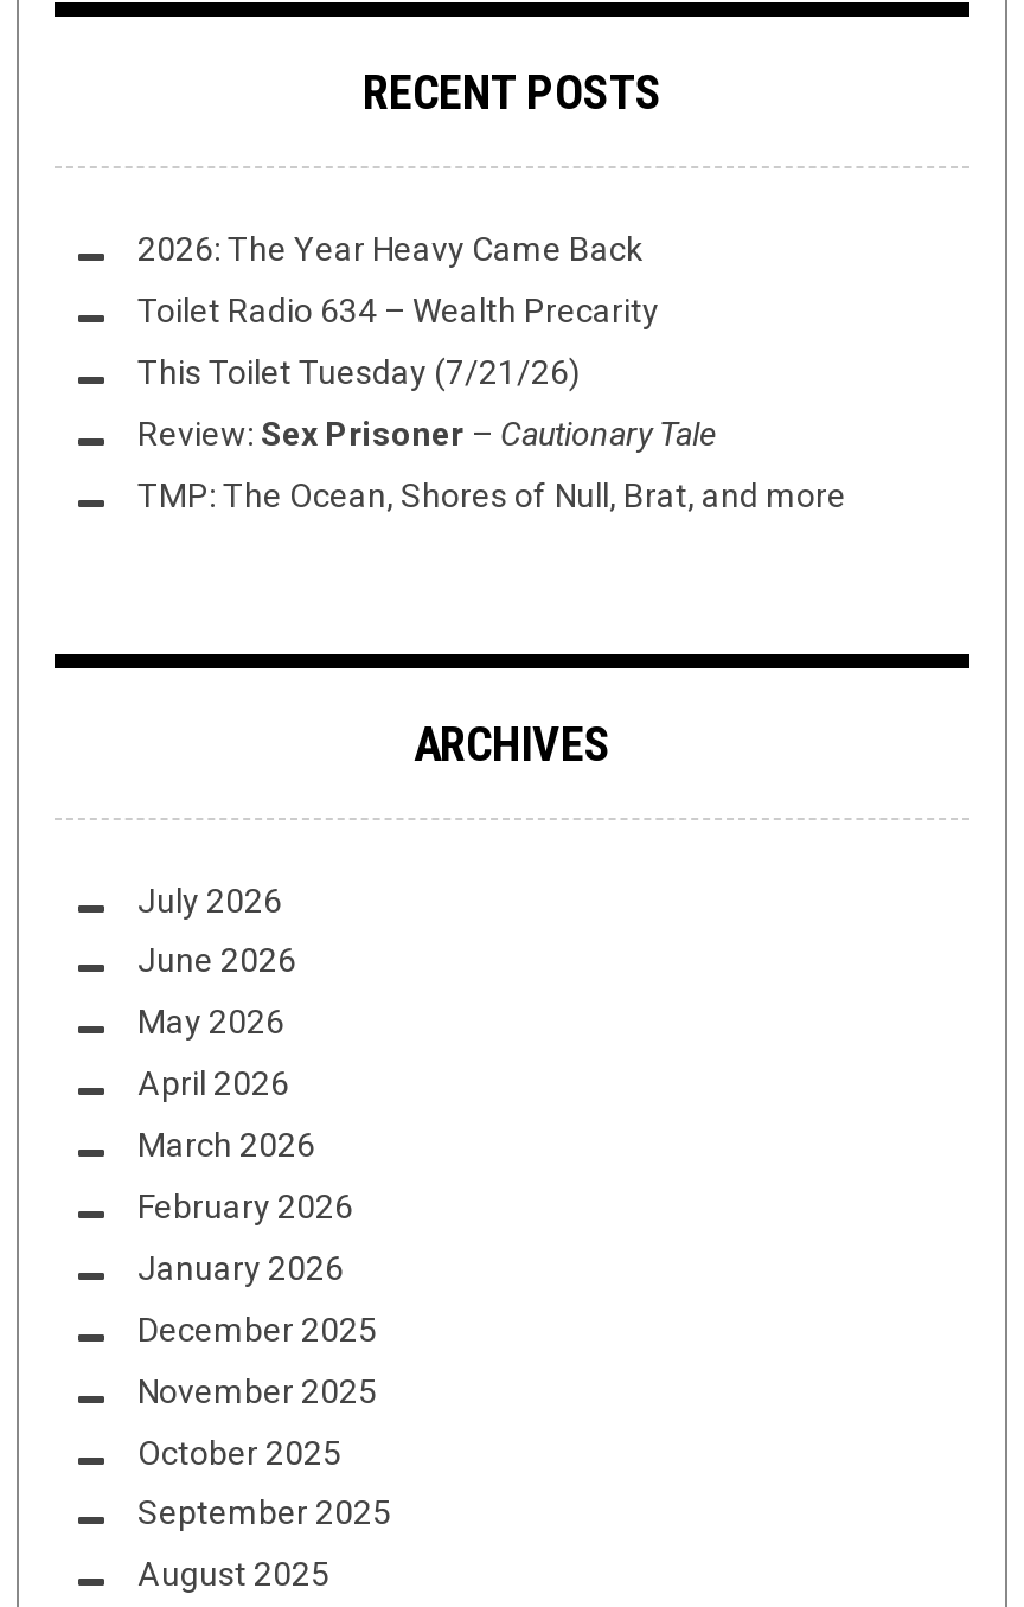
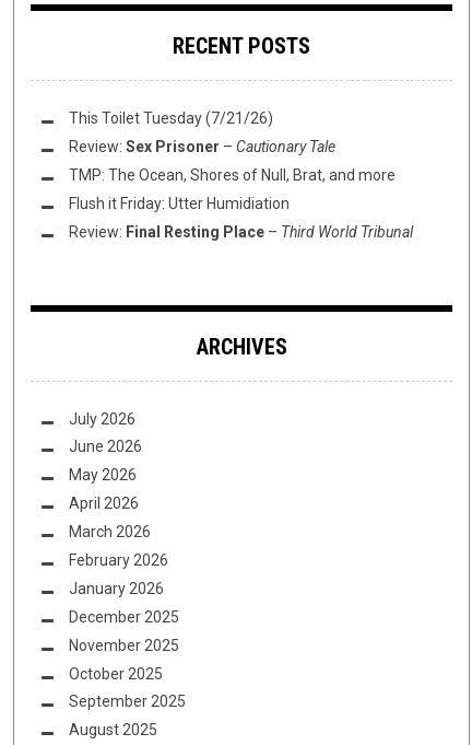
- 2026: The Year Heavy Came Back
- Toilet Radio 634 – Wealth Precarity

moved up: This Toilet Tuesday (7/21/26) | Review: Sex Prisoner – Cautionary Tale | TMP: The Ocean, Shores of Null, Brat, and more

+ Flush it Friday: Utter Humidiation
+ Review: Final Resting Place – Third World Tribunal
